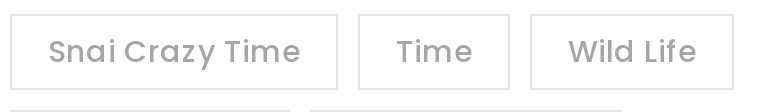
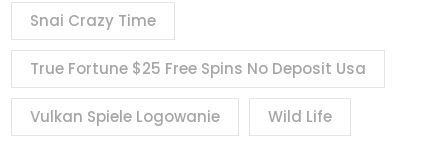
- Time
+ True Fortune $25 Free Spins No Deposit Usa
+ Vulkan Spiele Logowanie
